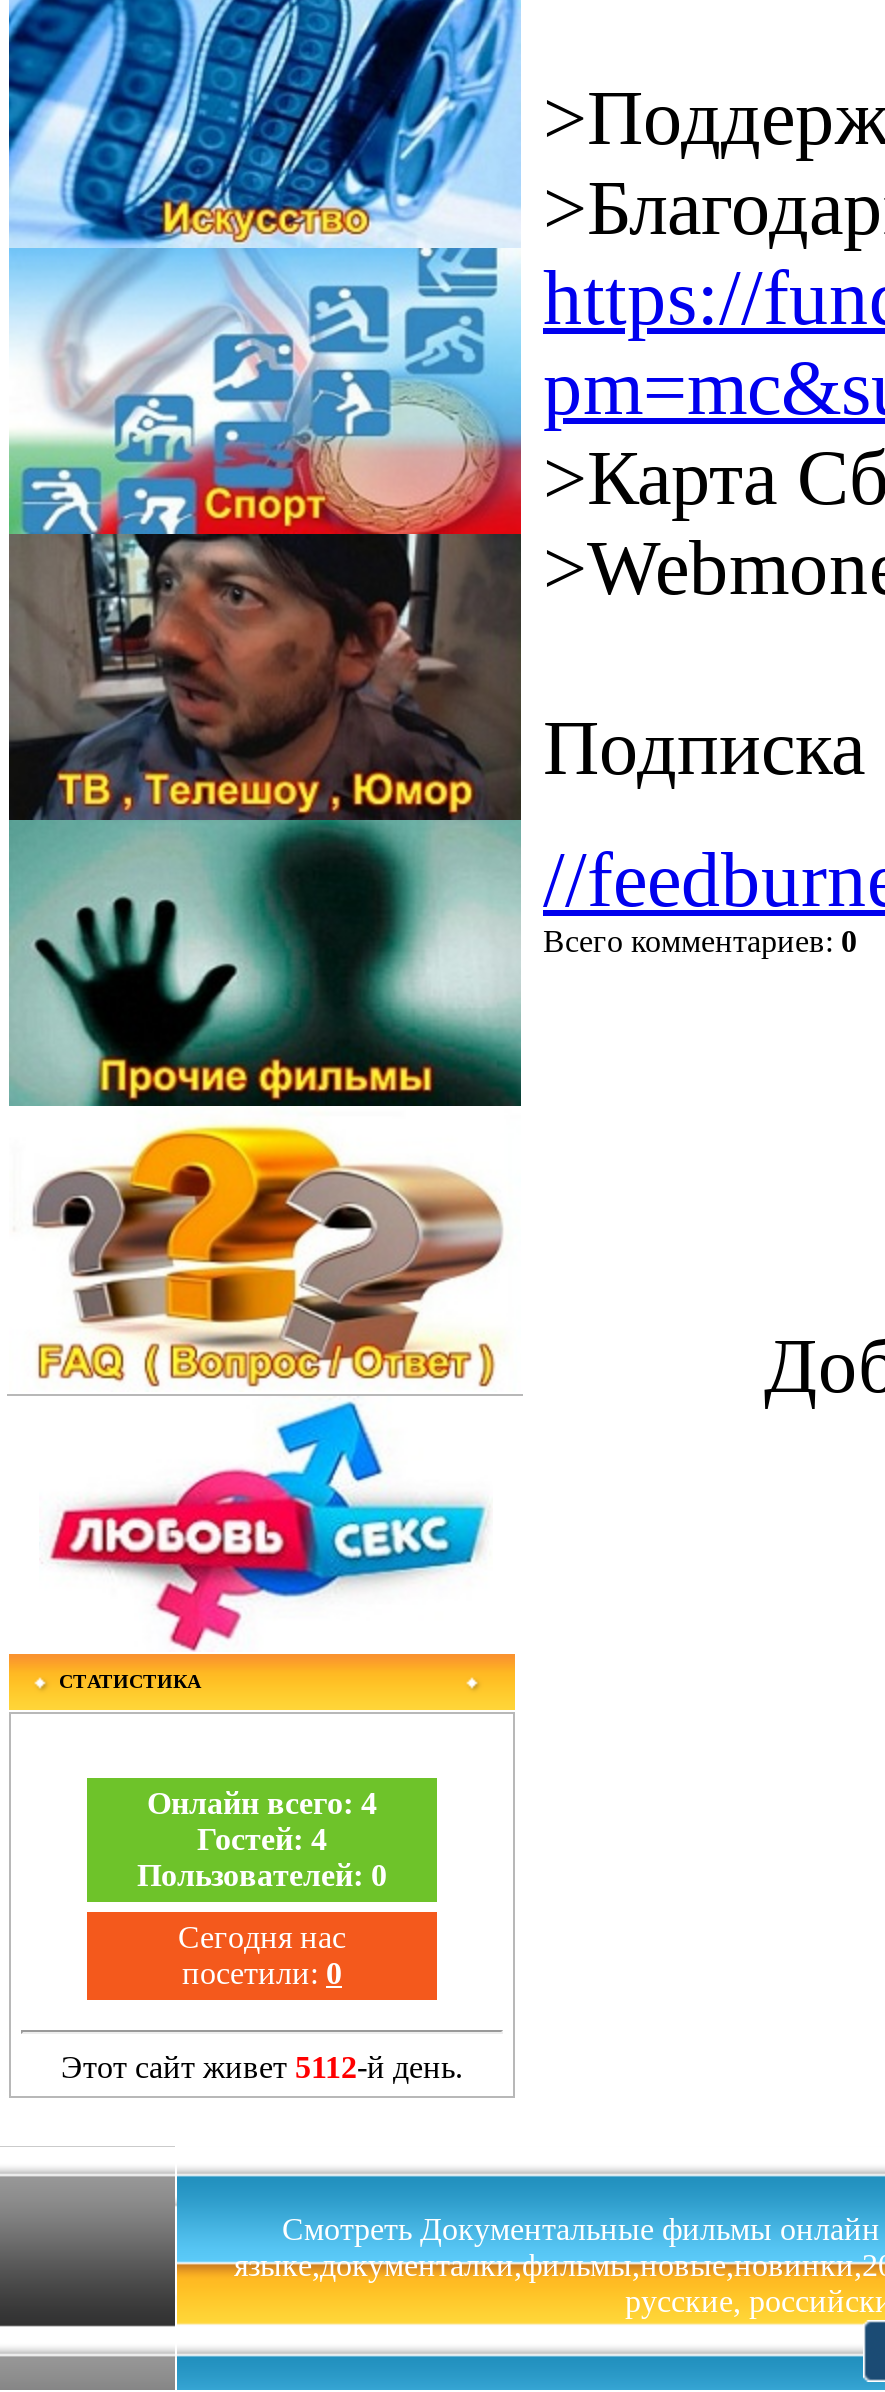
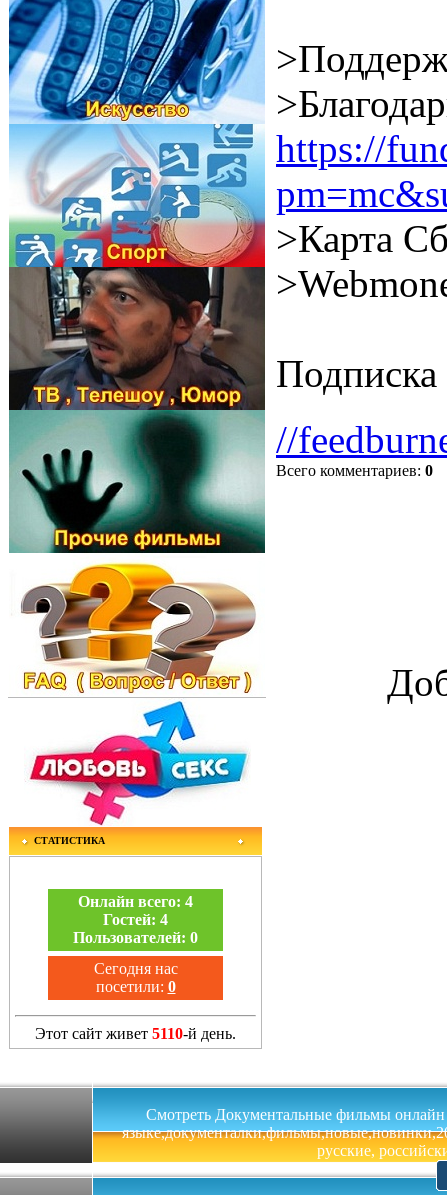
- Этот сайт живет 5112-й день.
+ Этот сайт живет 5110-й день.
